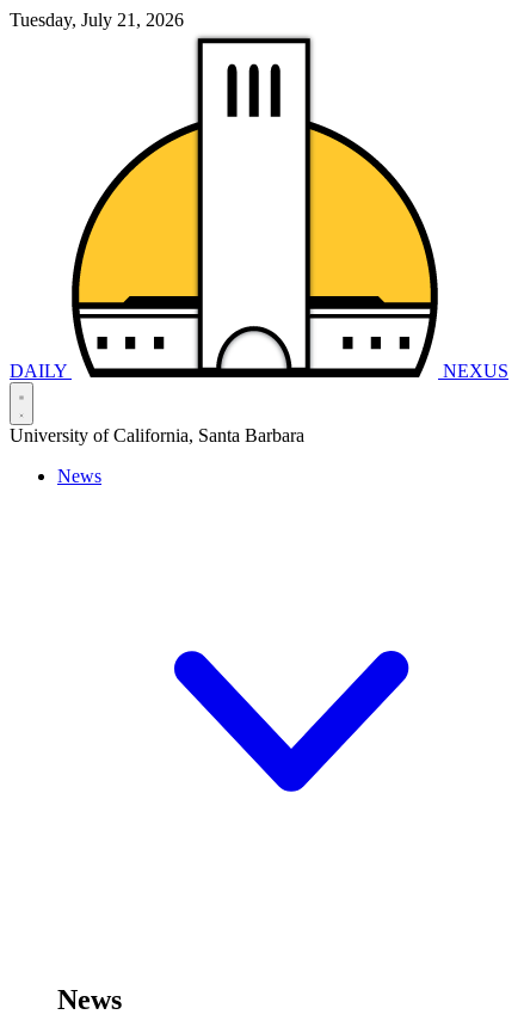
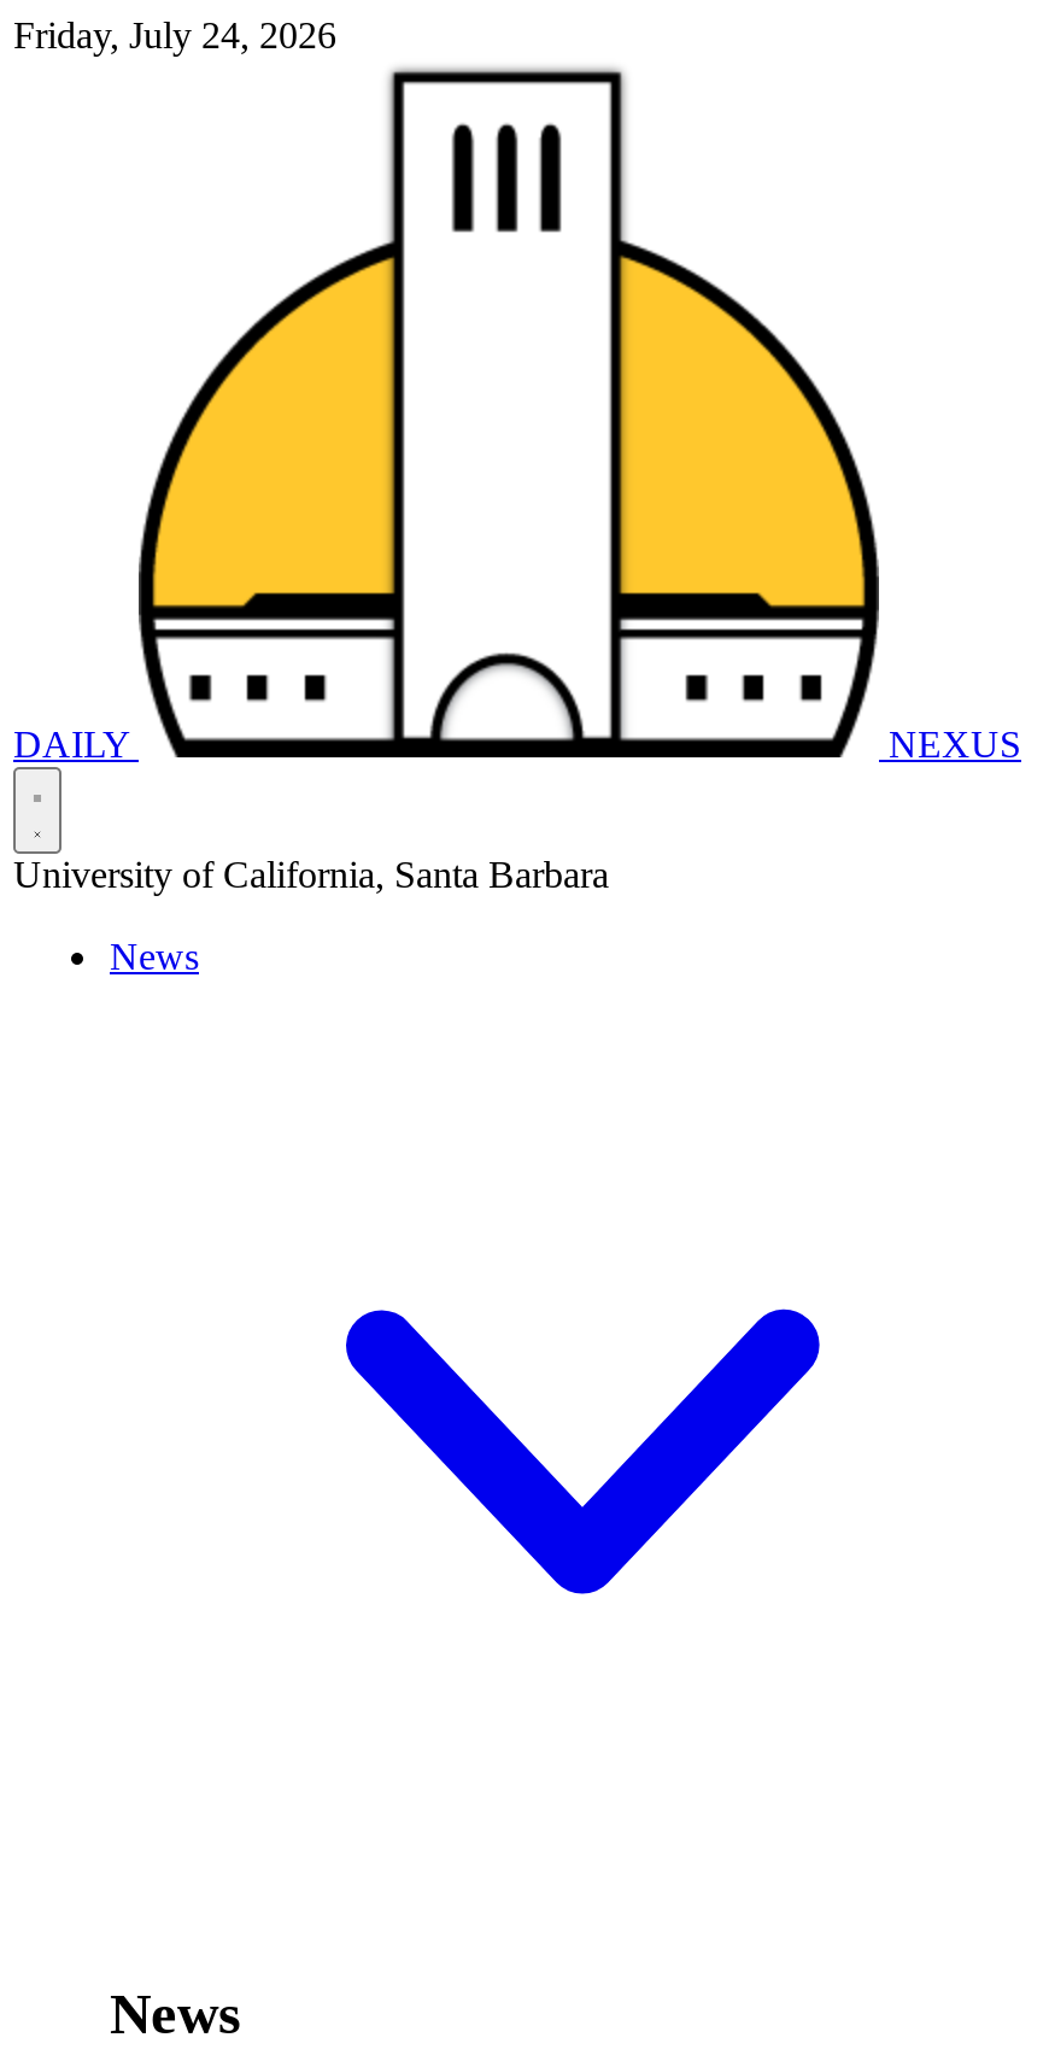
- Tuesday, July 21, 2026
+ Friday, July 24, 2026
